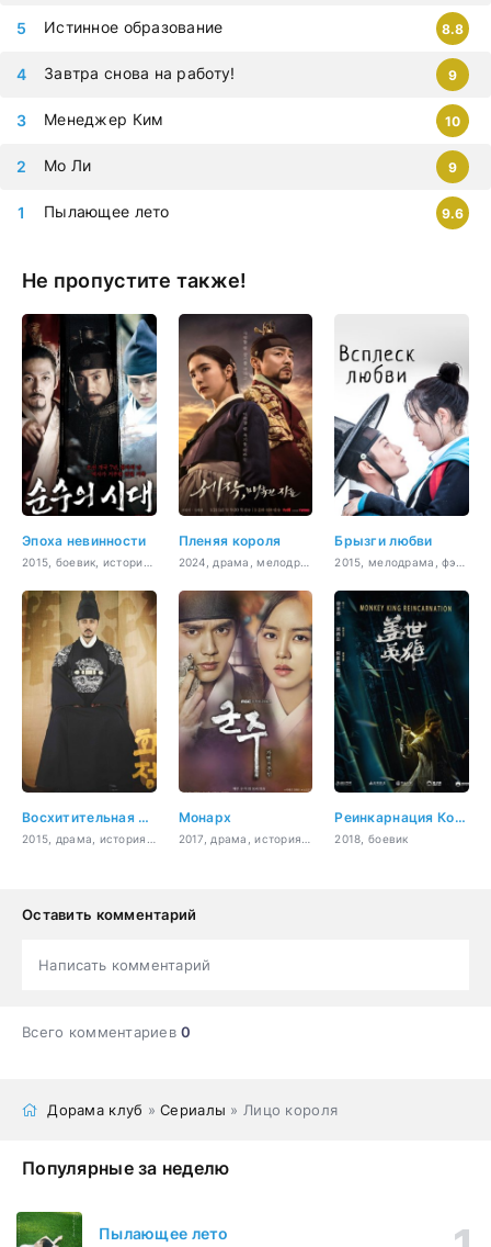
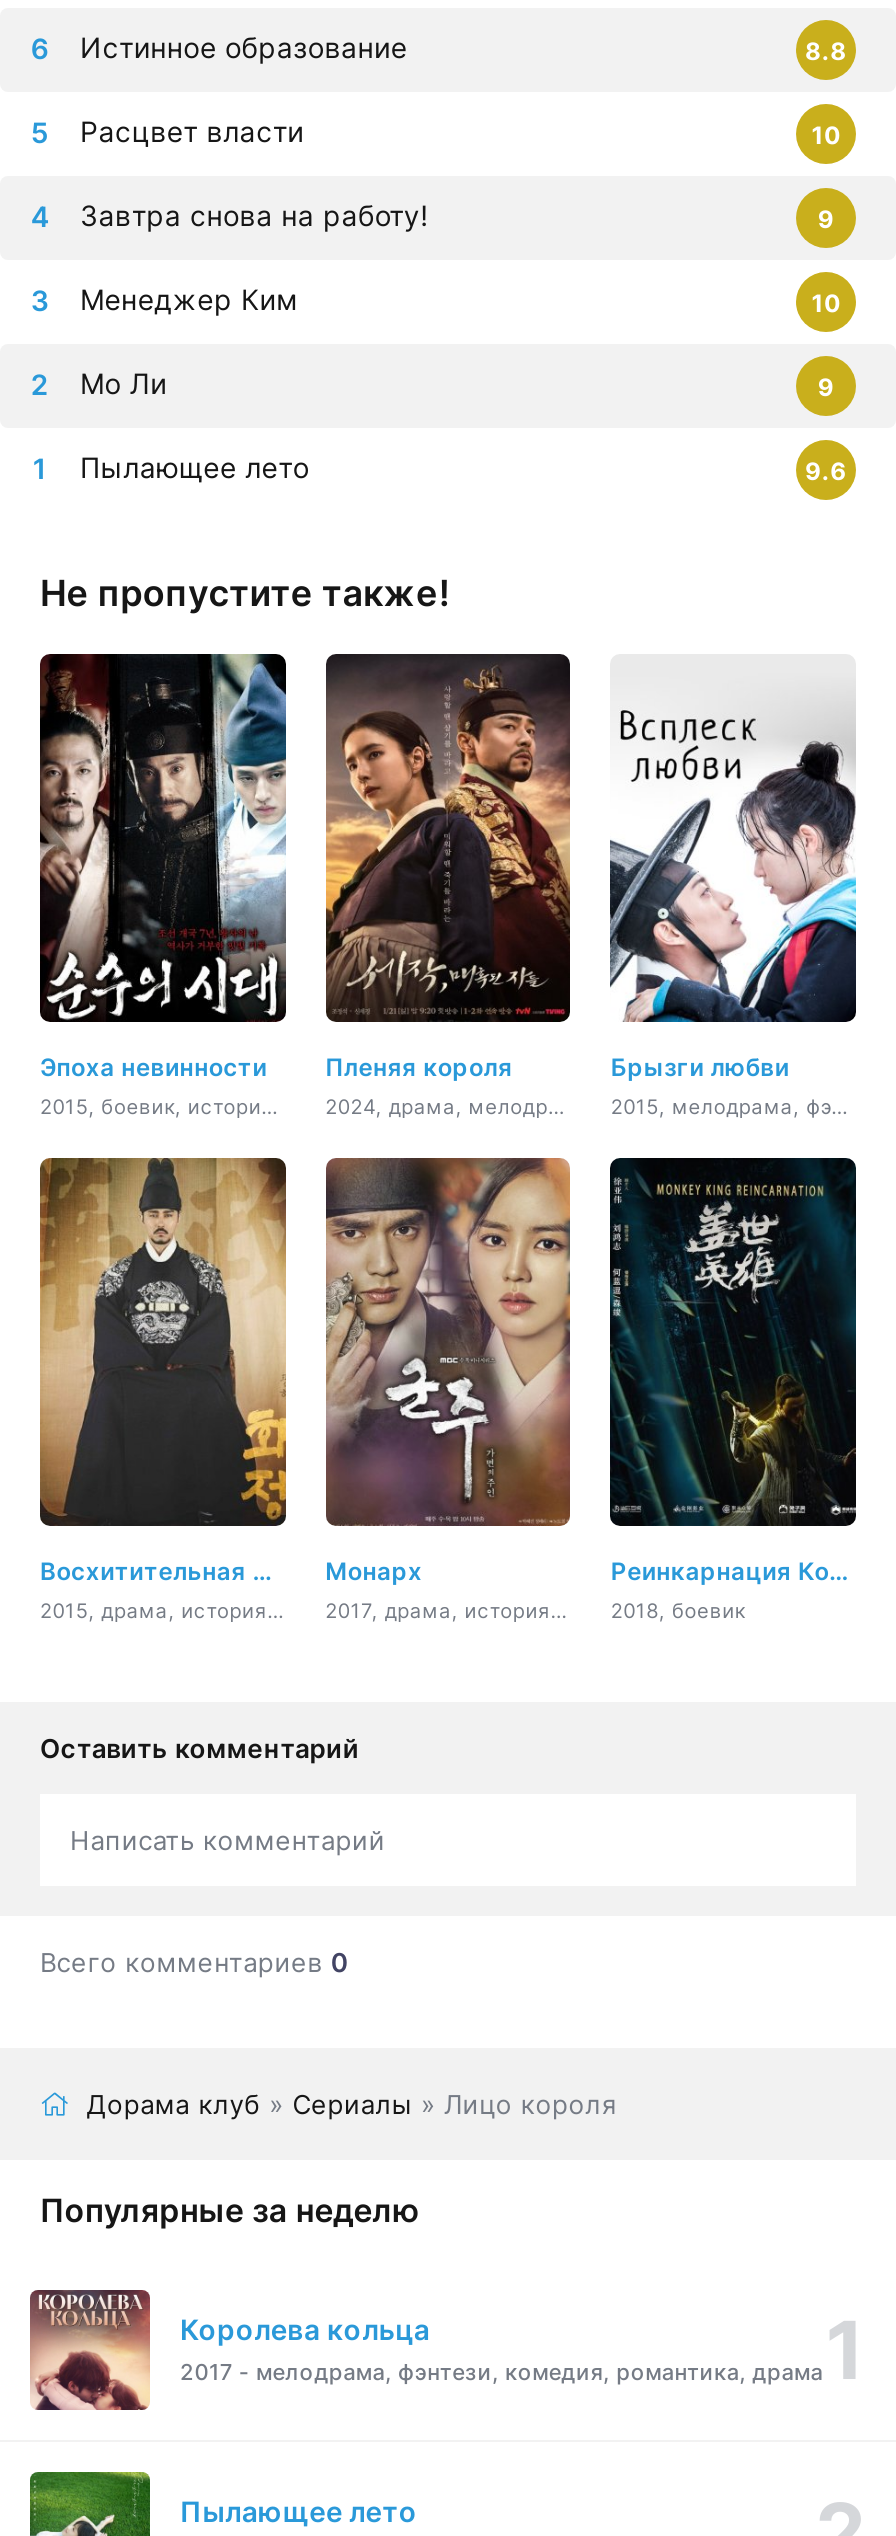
+ Расцвет власти
+ 10

+ [image]
+ Королева кольца
+ 2017 - мелодрама, фэнтези, комедия, романтика, драма
